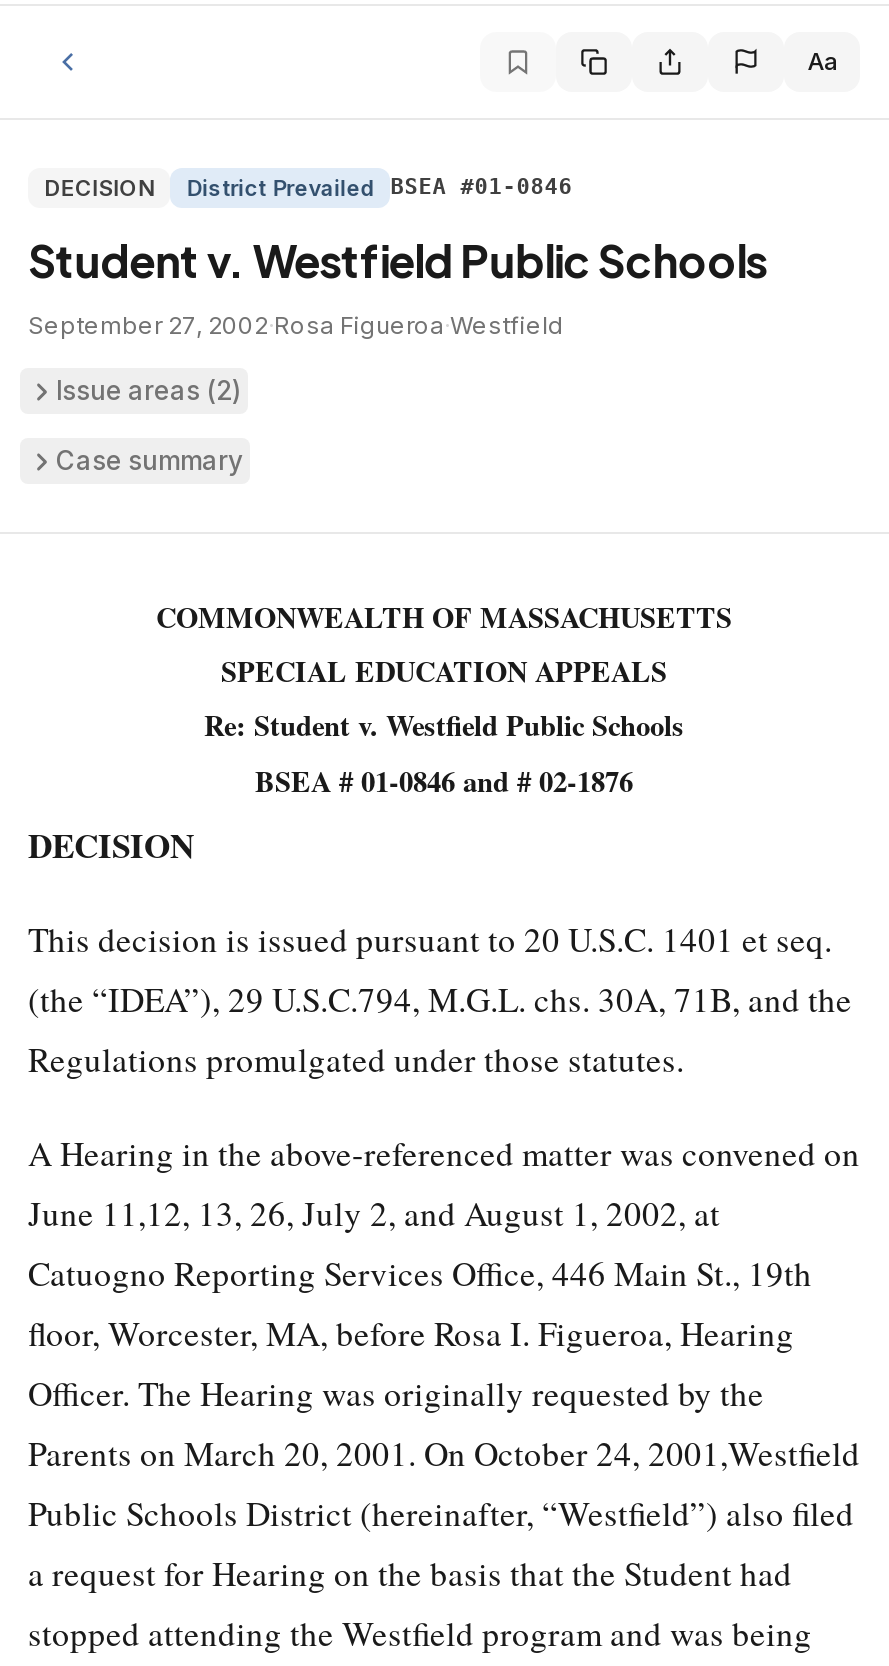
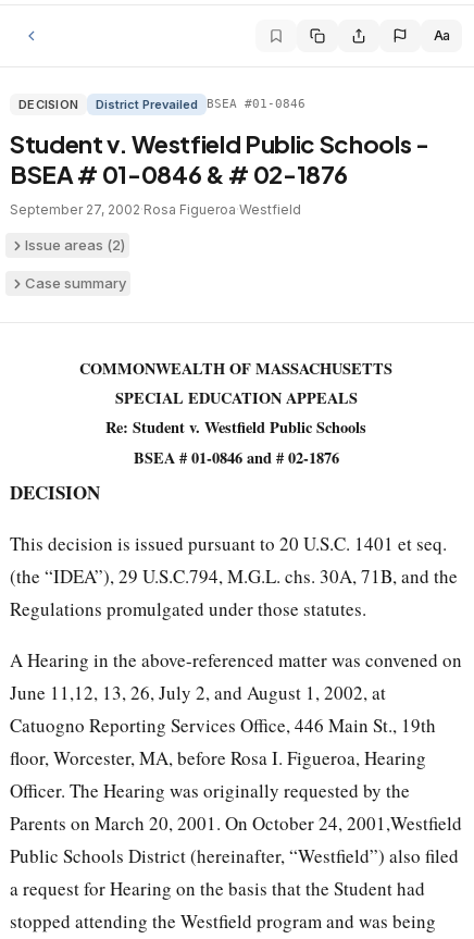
- Student v. Westfield Public Schools
+ Student v. Westfield Public Schools -
+ BSEA # 01-0846 & # 02-1876
